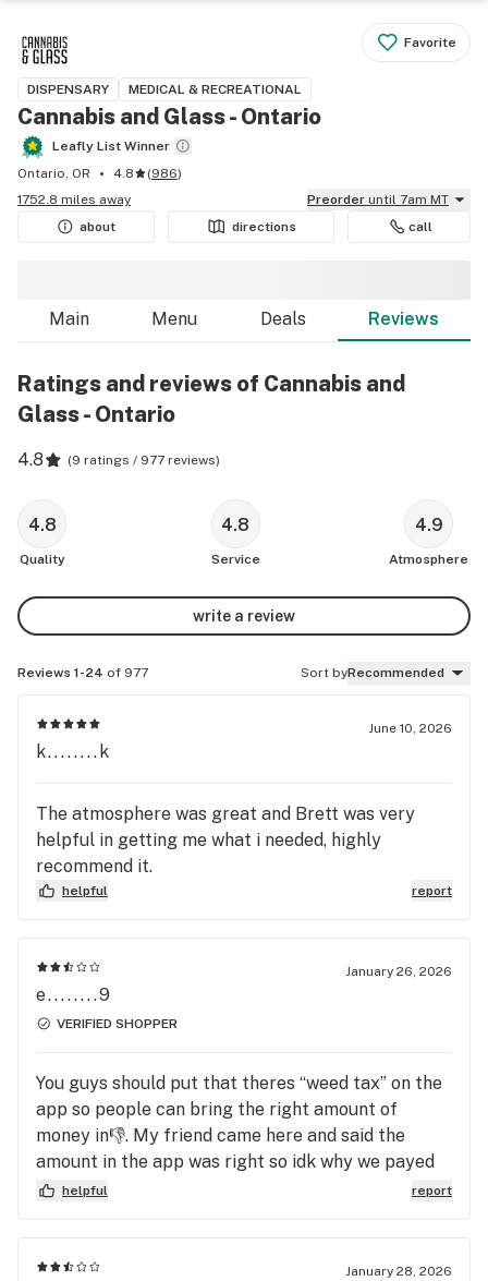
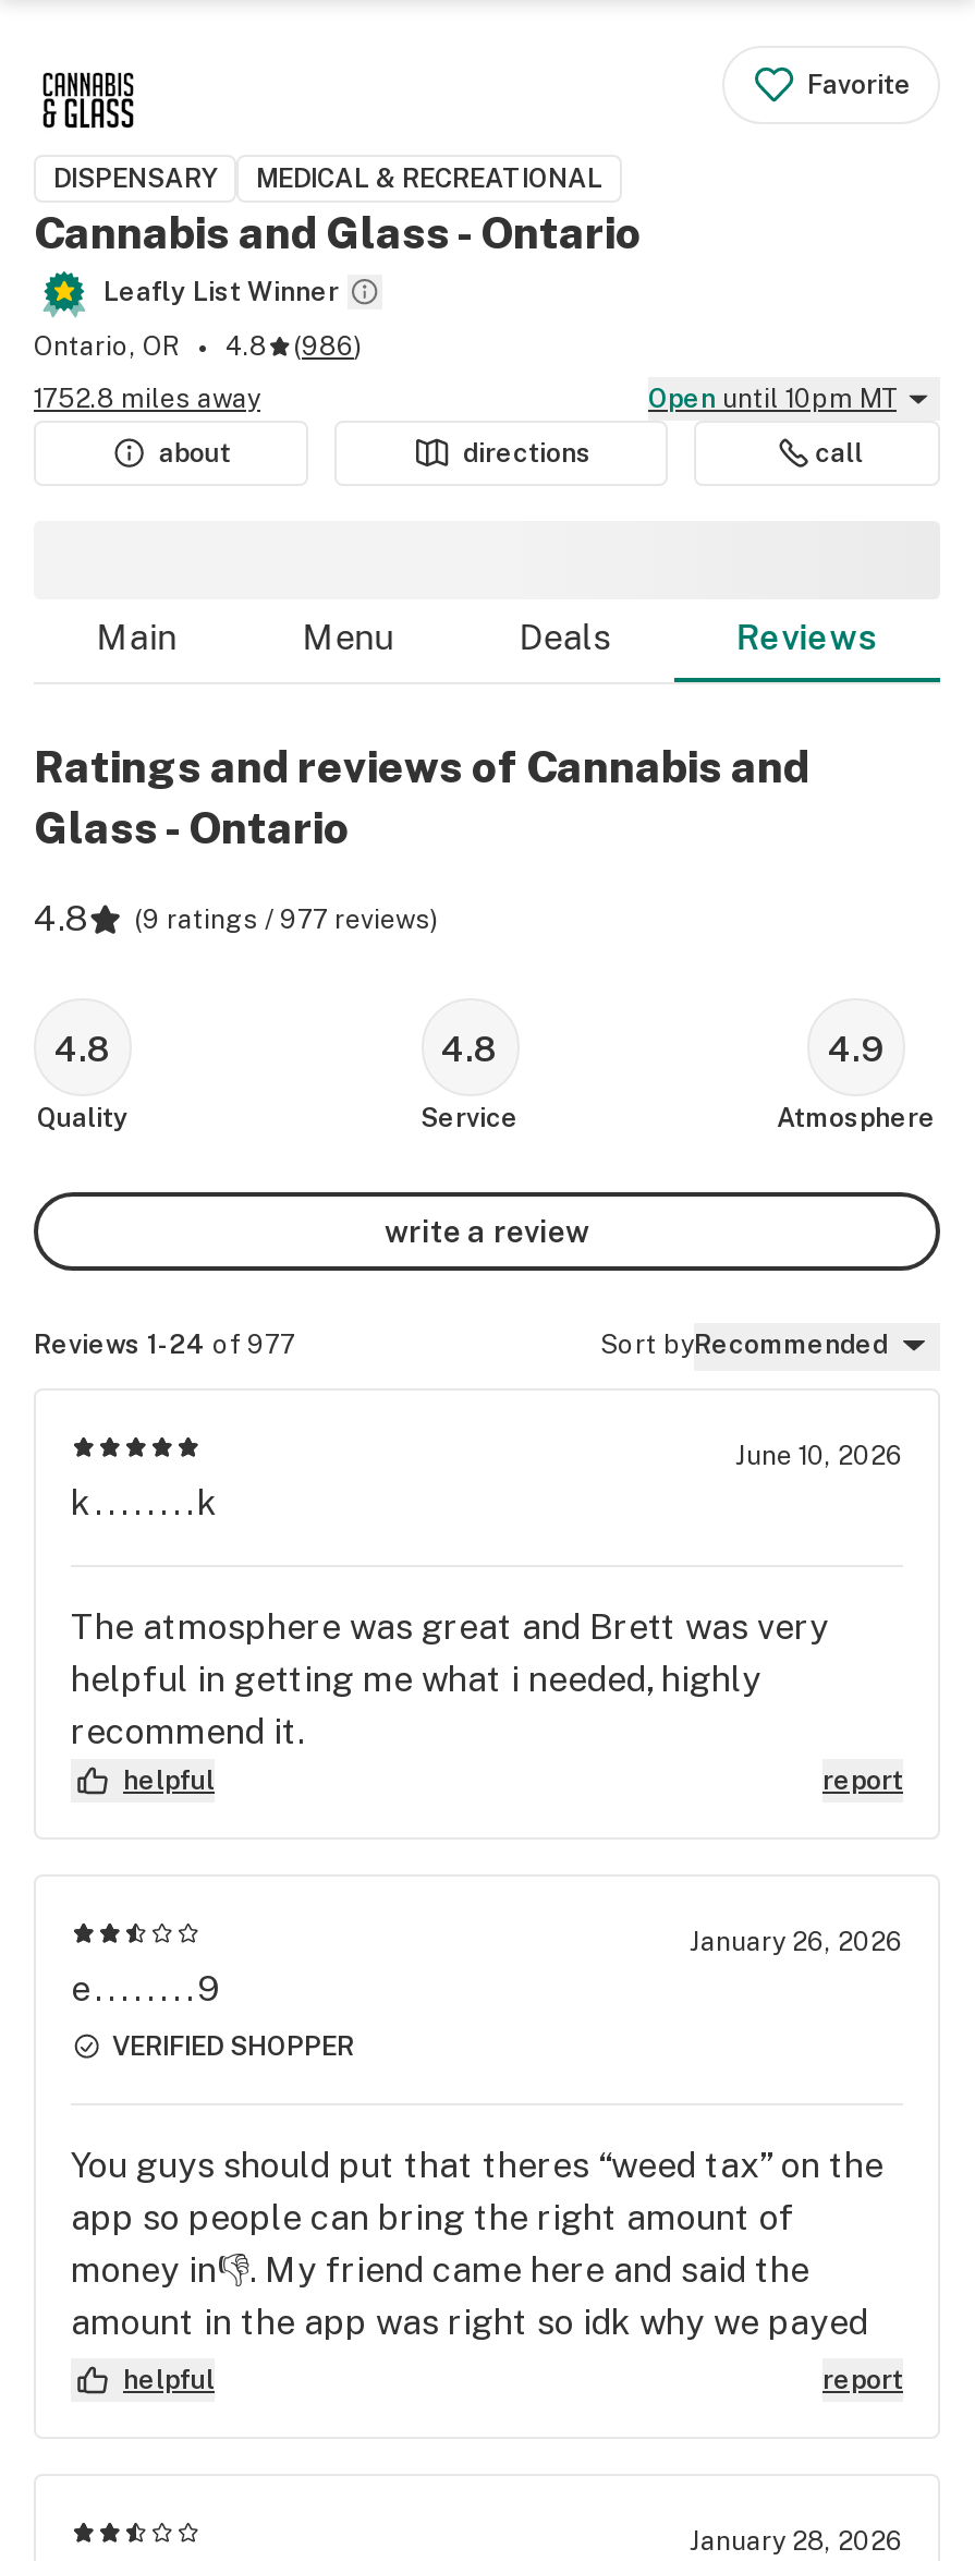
- Preorder until 7am MT
+ Open until 10pm MT
